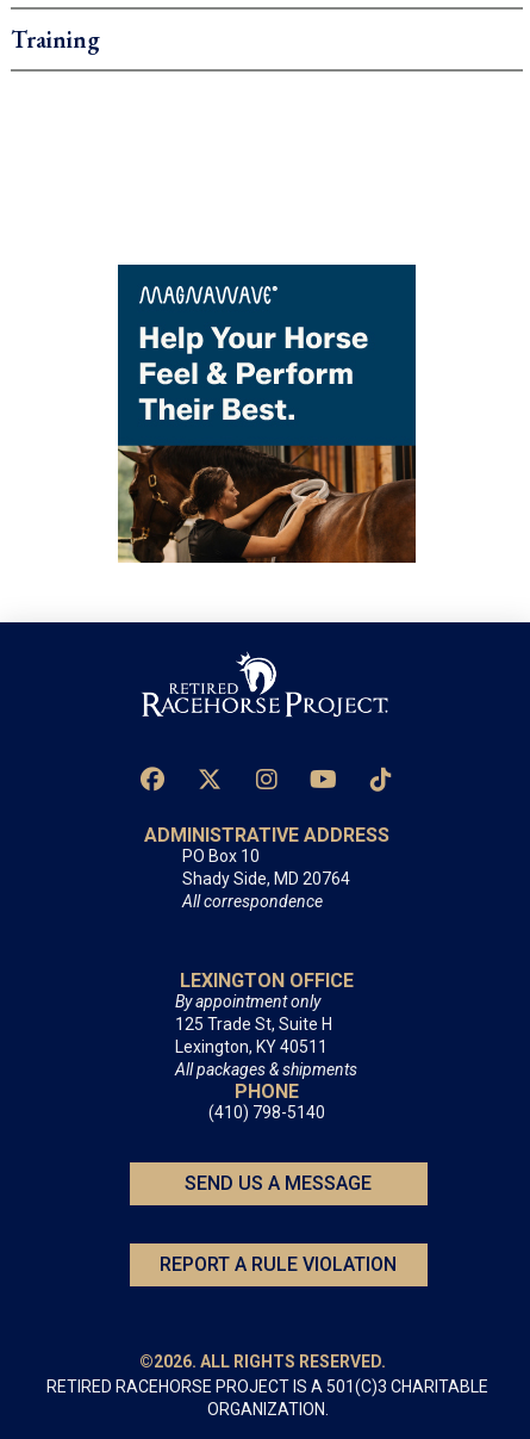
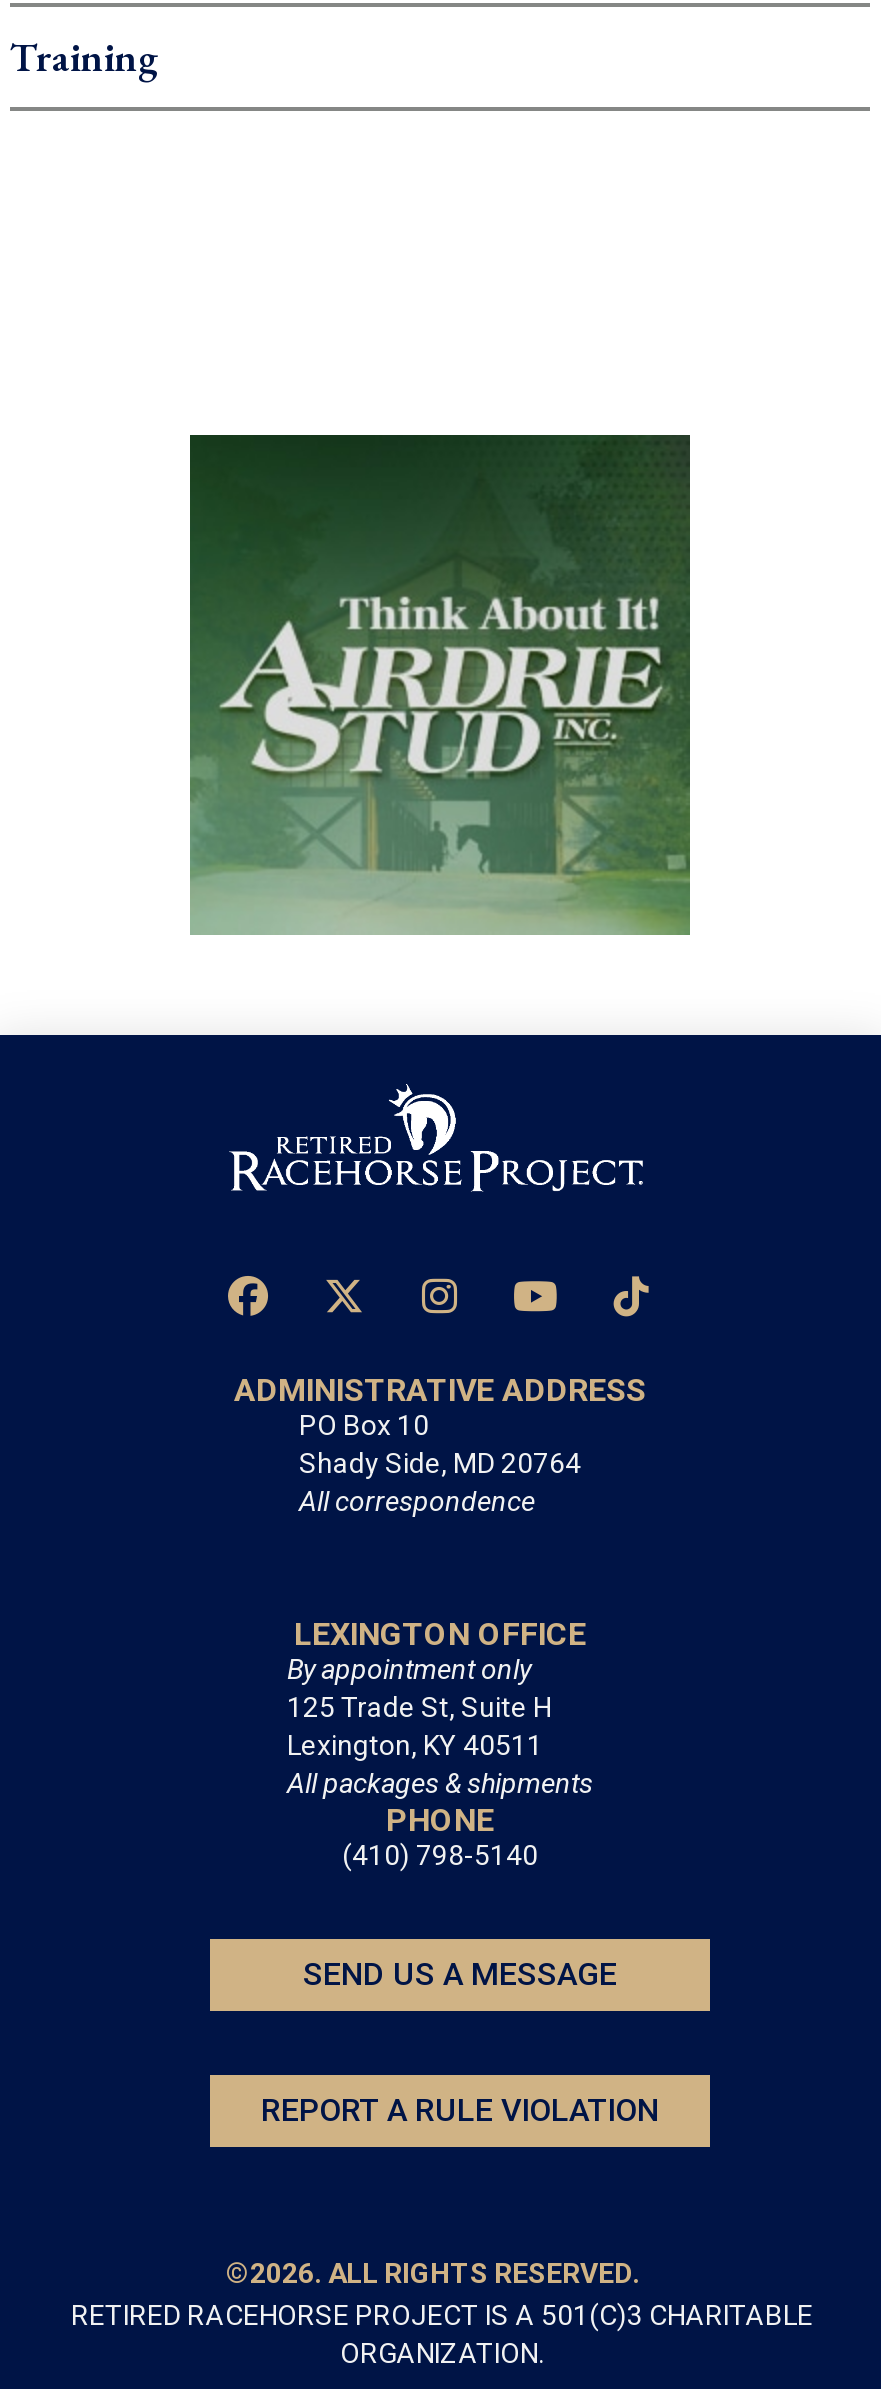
- [image]
+ [image]
